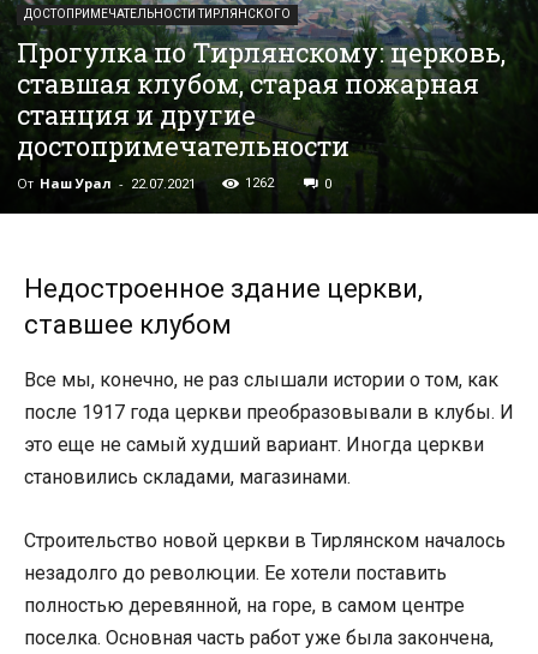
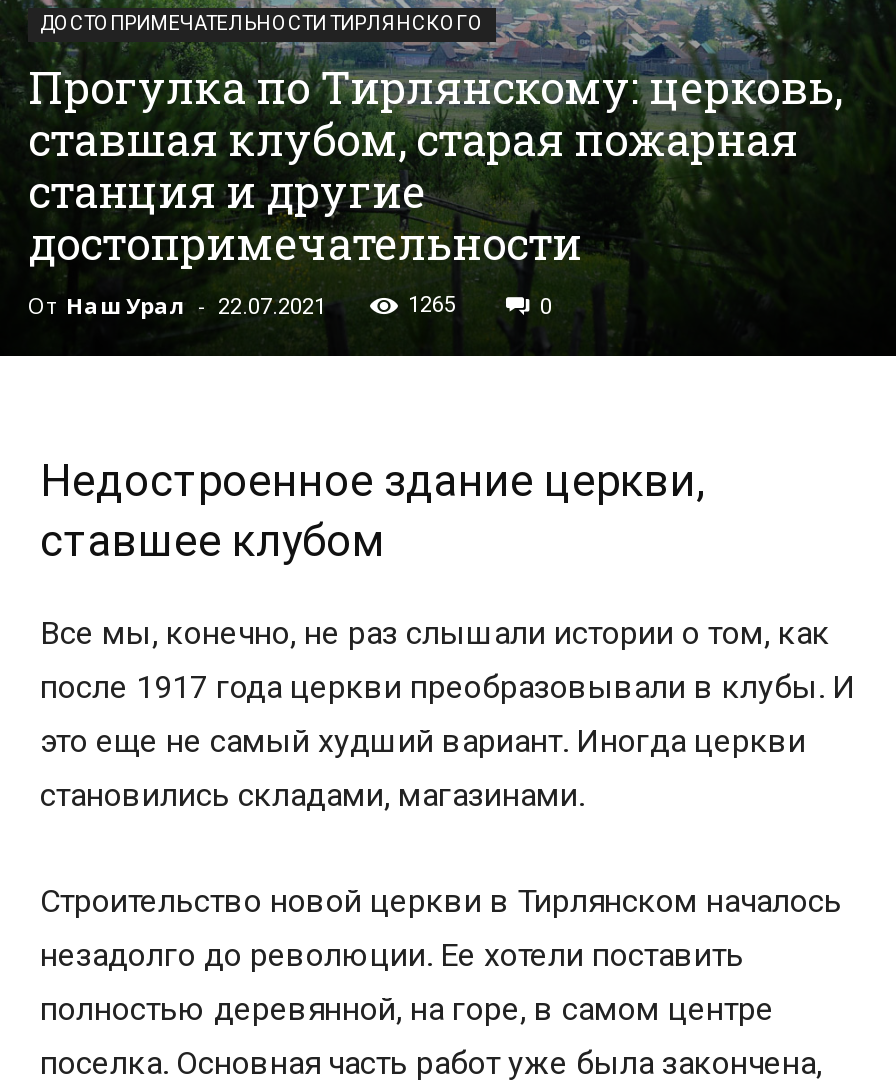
- 1262
+ 1265
